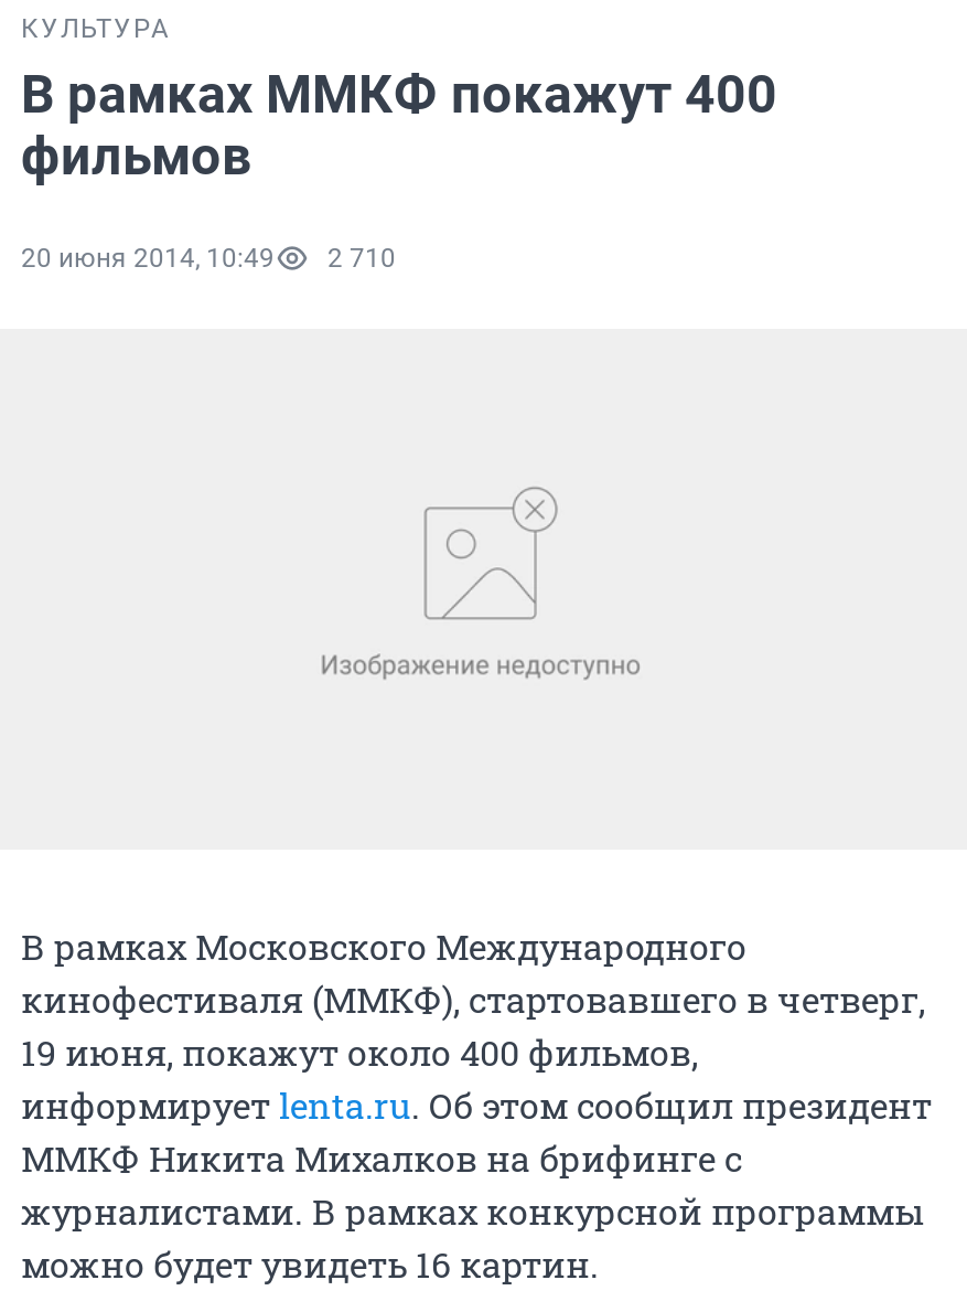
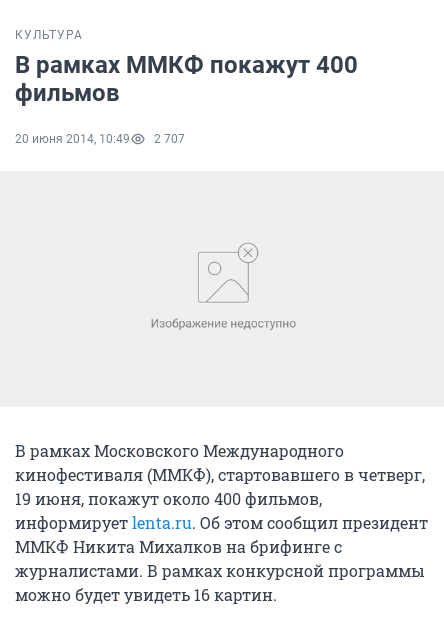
- 20 июня 2014, 10:49 2 710
+ 20 июня 2014, 10:49 2 707
